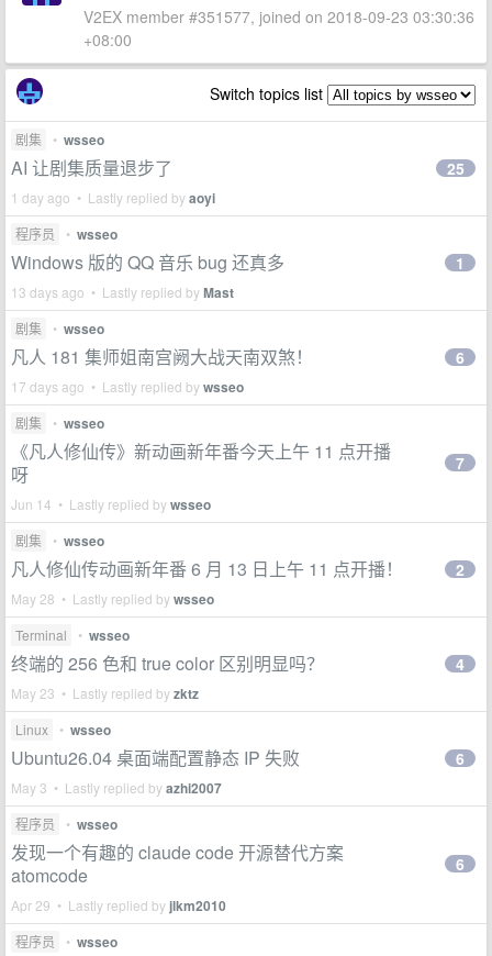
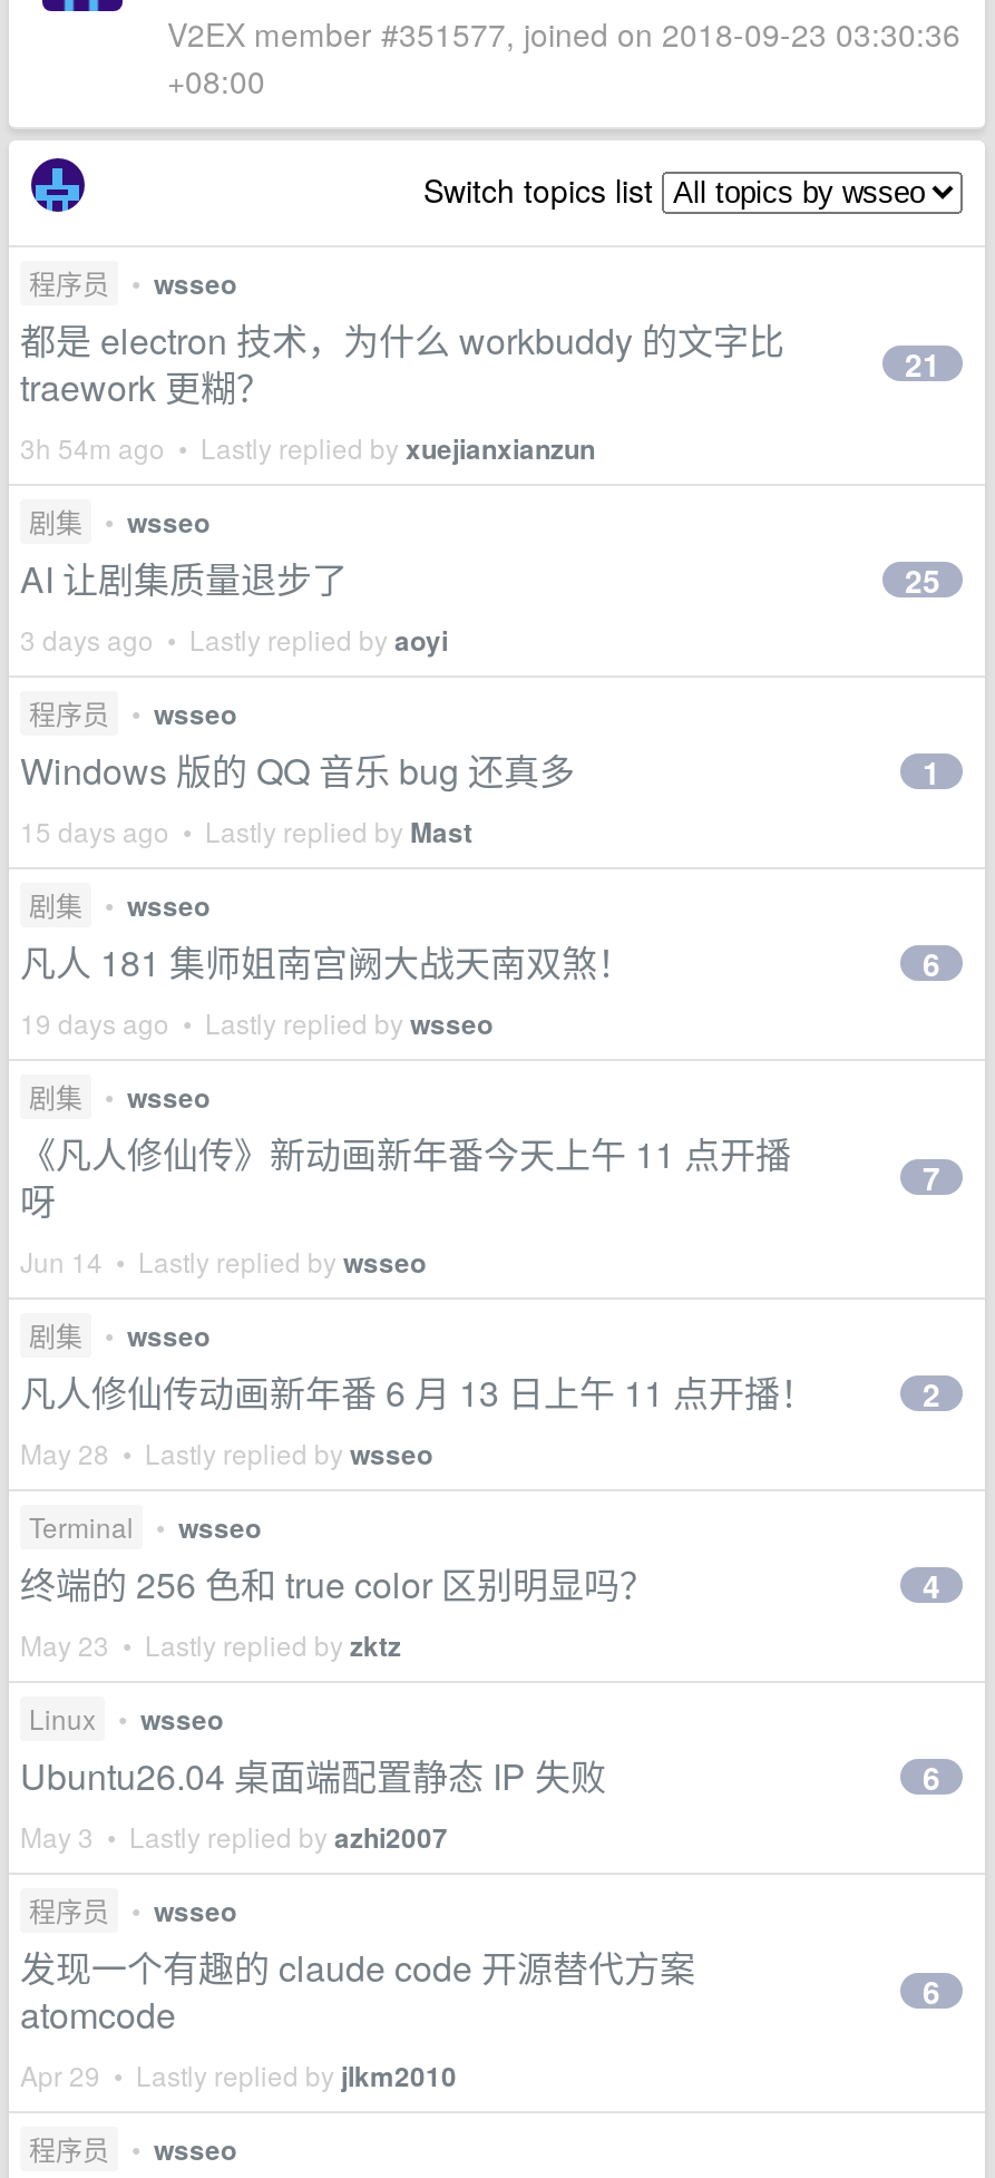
+ 程序员 • wsseo
+ 都是 electron 技术，为什么 workbuddy 的文字比
+ traework 更糊？
+ 3h 54m ago • Lastly replied by xuejianxianzun

+ 21

- 1 day ago • Lastly replied by aoyi
+ 3 days ago • Lastly replied by aoyi

- 13 days ago • Lastly replied by Mast
+ 15 days ago • Lastly replied by Mast

- 17 days ago • Lastly replied by wsseo
+ 19 days ago • Lastly replied by wsseo
